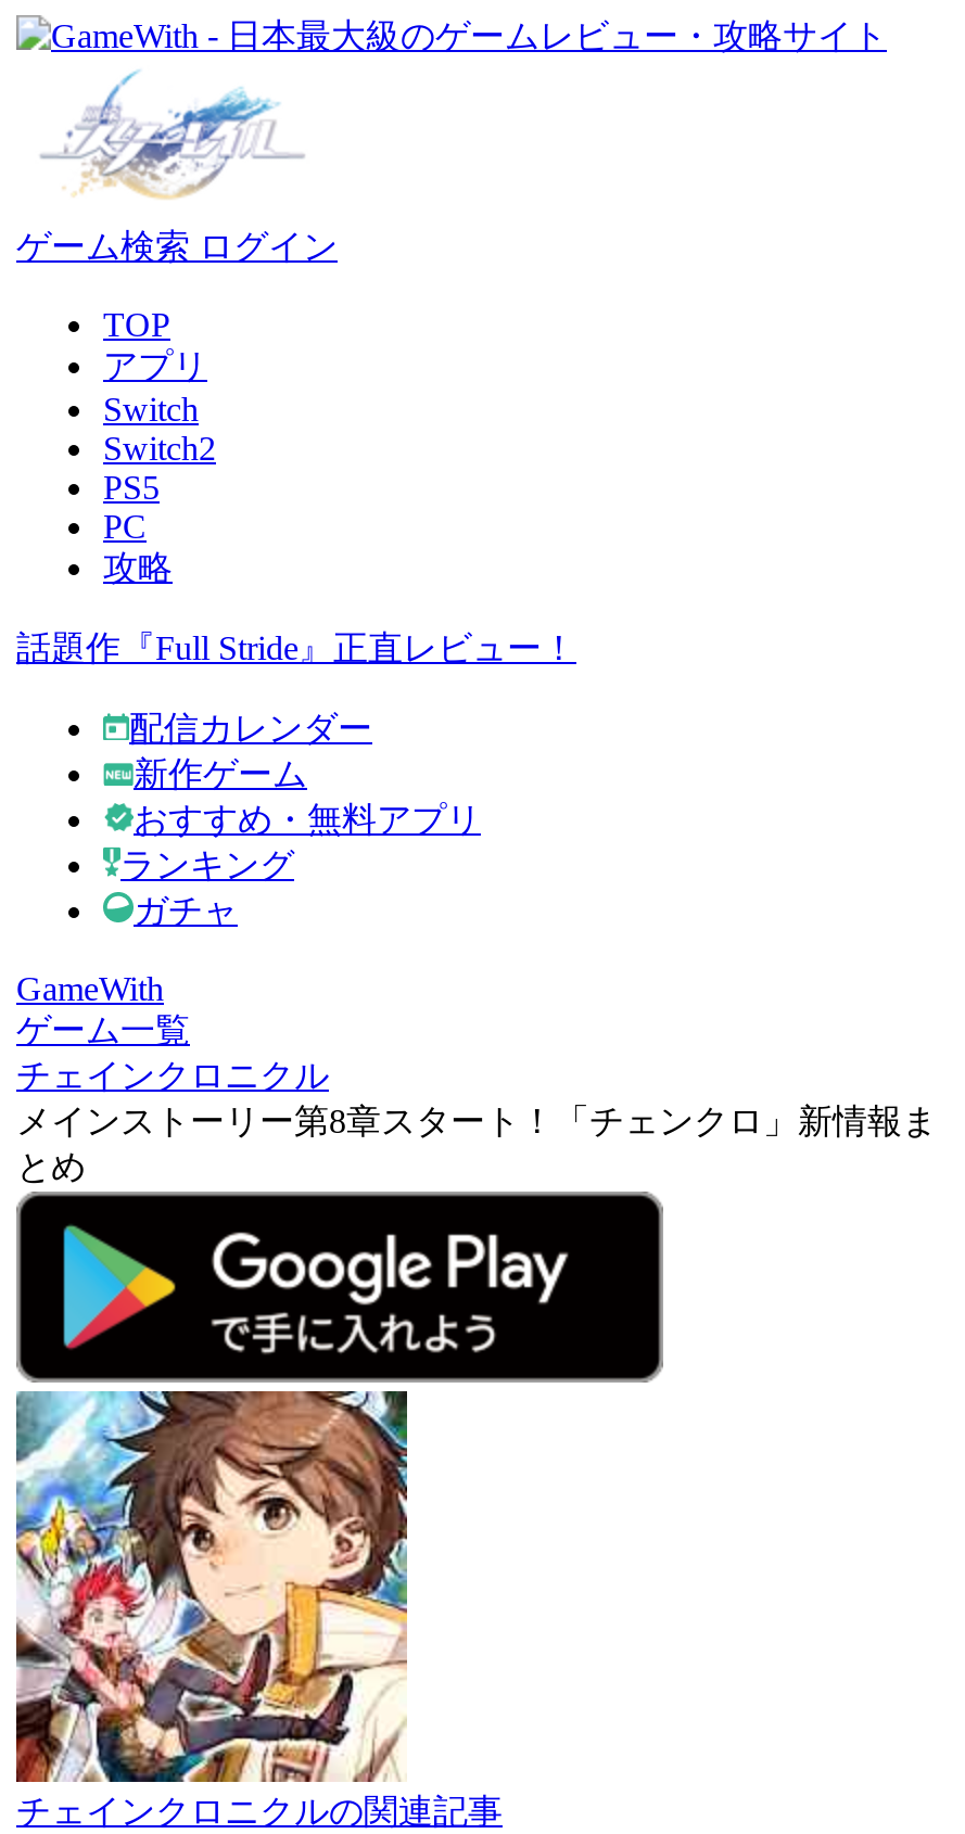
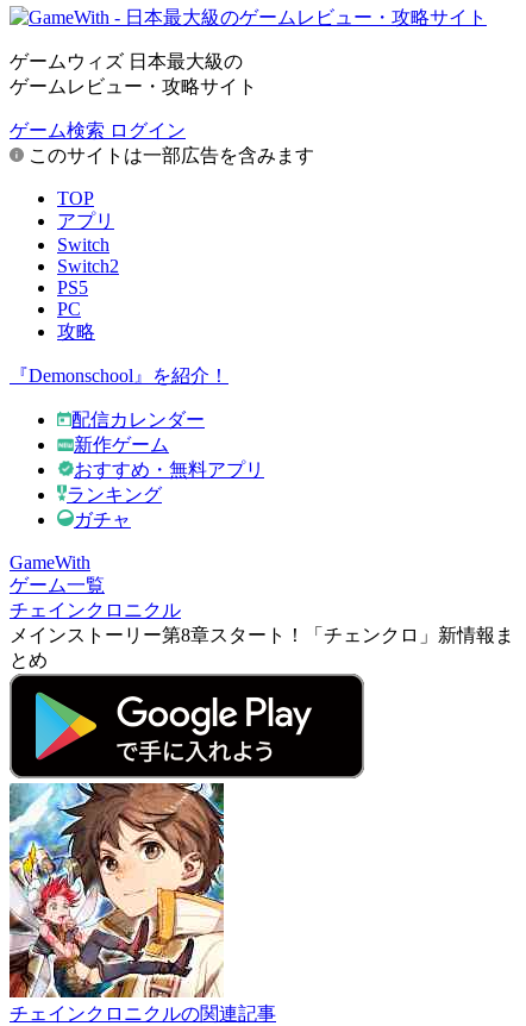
+ ゲームウィズ 日本最大級の
+ ゲームレビュー・攻略サイト

+ このサイトは一部広告を含みます

- 話題作『Full Stride』正直レビュー！
+ 『Demonschool』を紹介！
